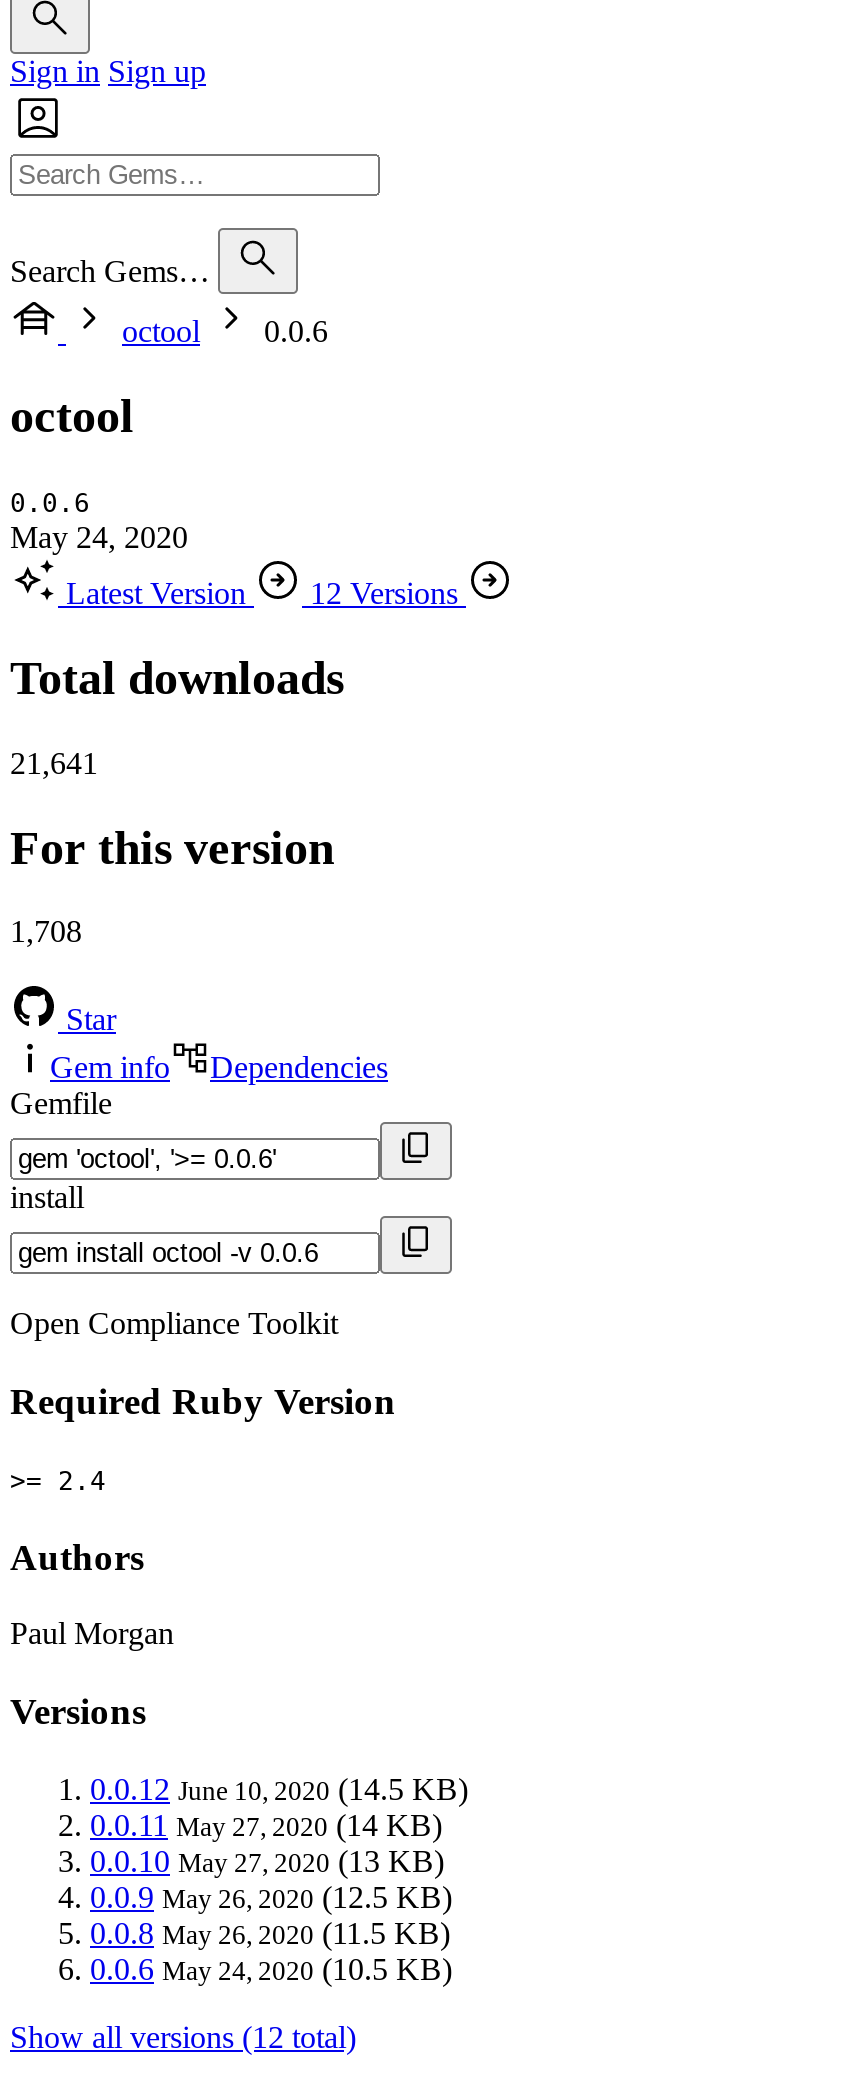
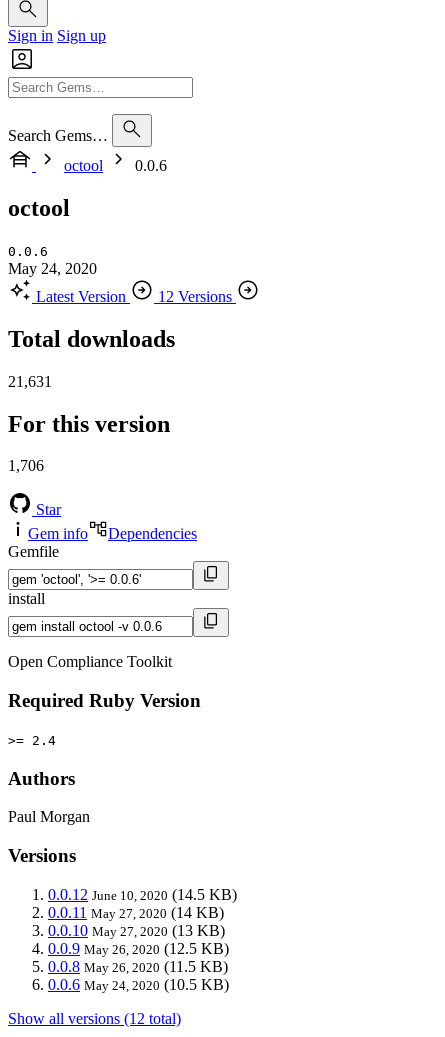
- 21,641
+ 21,631

- 1,708
+ 1,706
